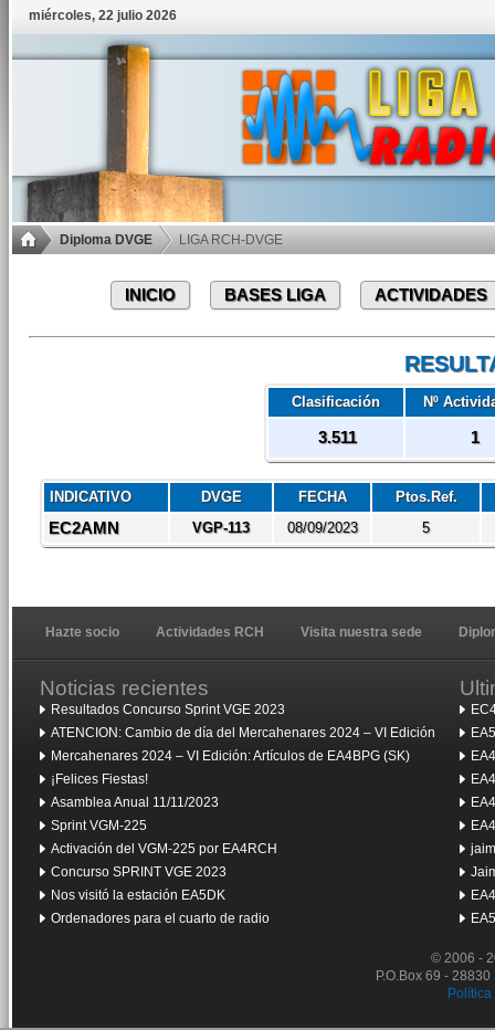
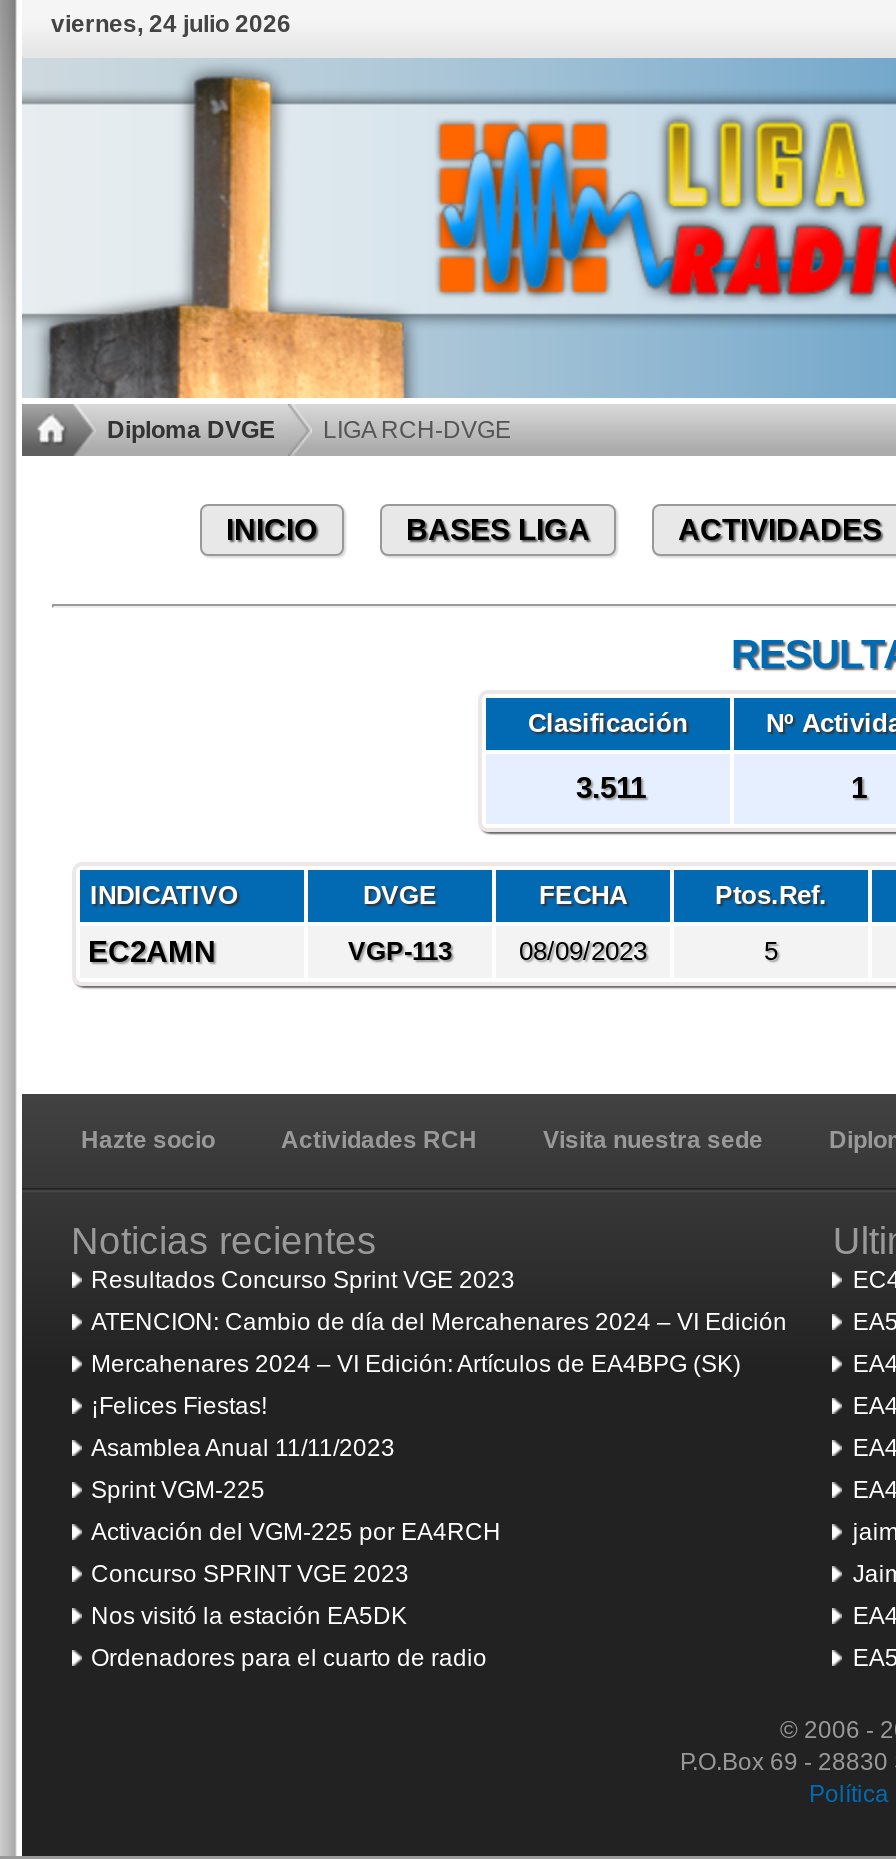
- miércoles, 22 julio 2026
+ viernes, 24 julio 2026
